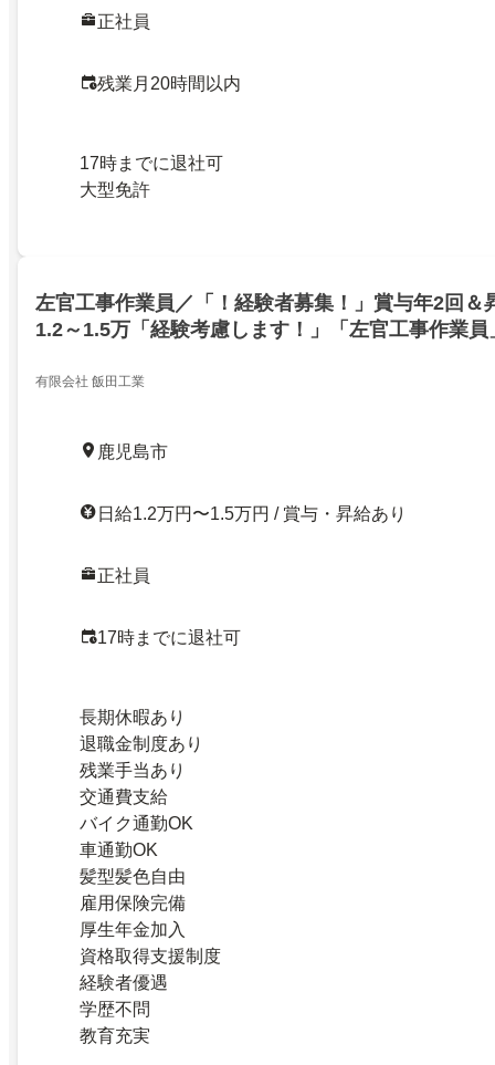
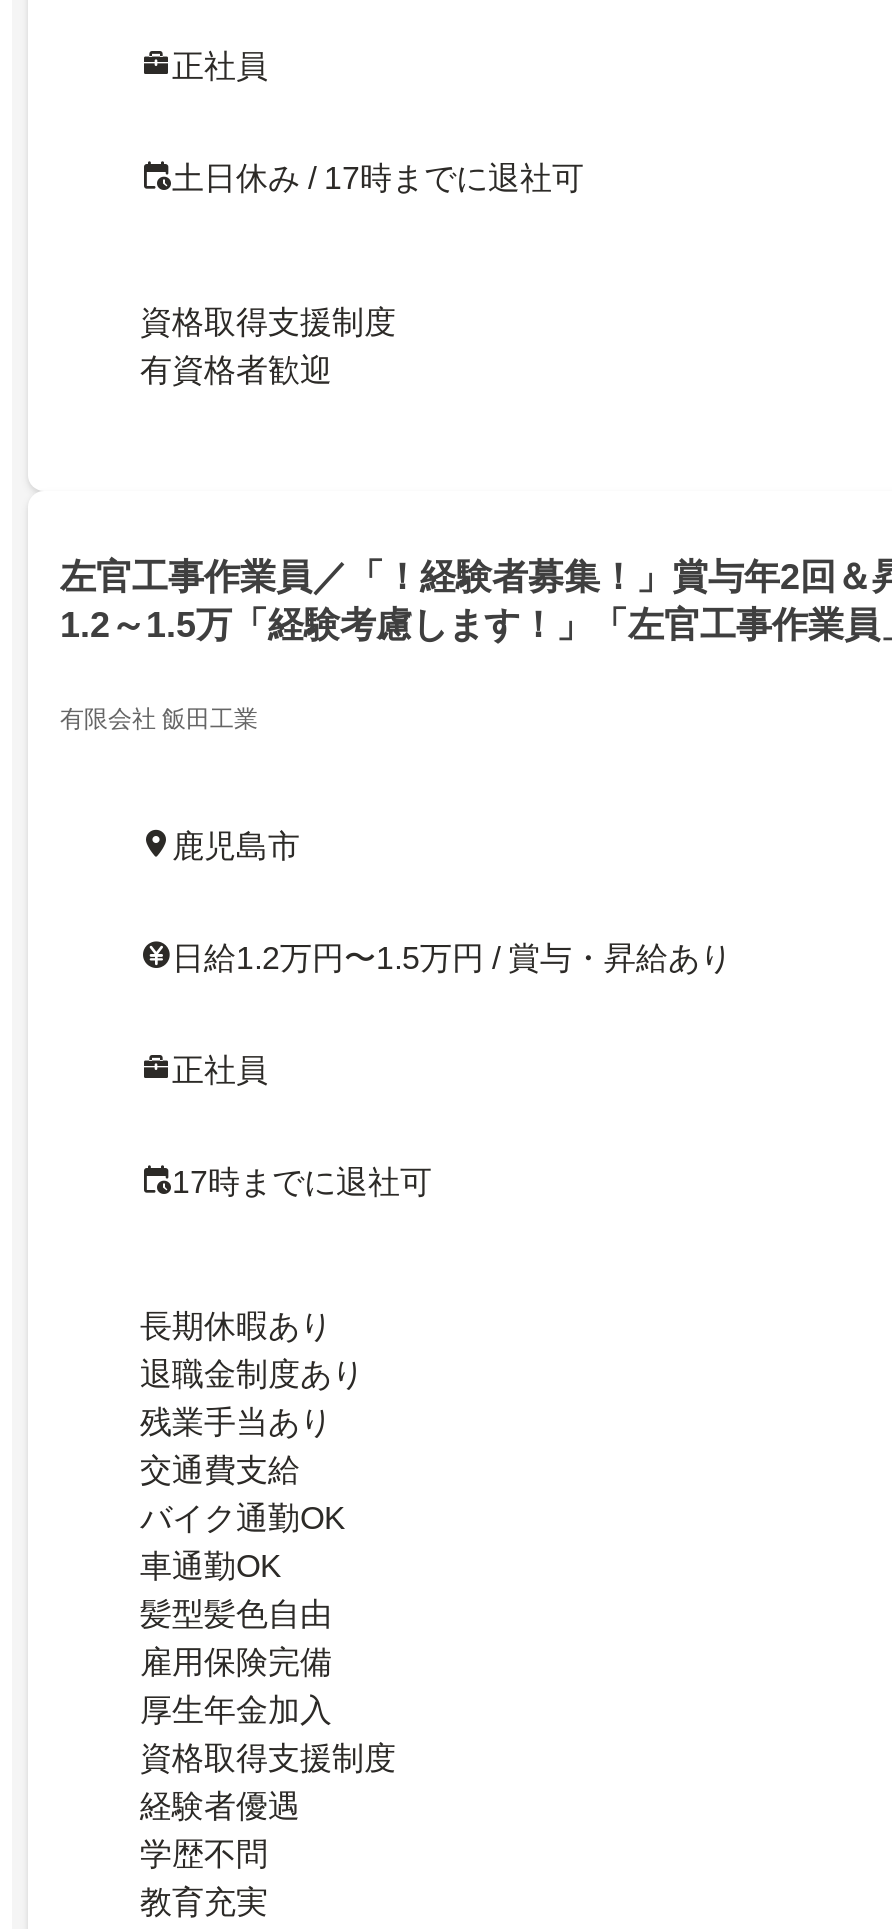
- 残業月20時間以内
+ 土日休み / 17時までに退社可

- 17時までに退社可
- 大型免許
+ 資格取得支援制度
+ 有資格者歓迎
